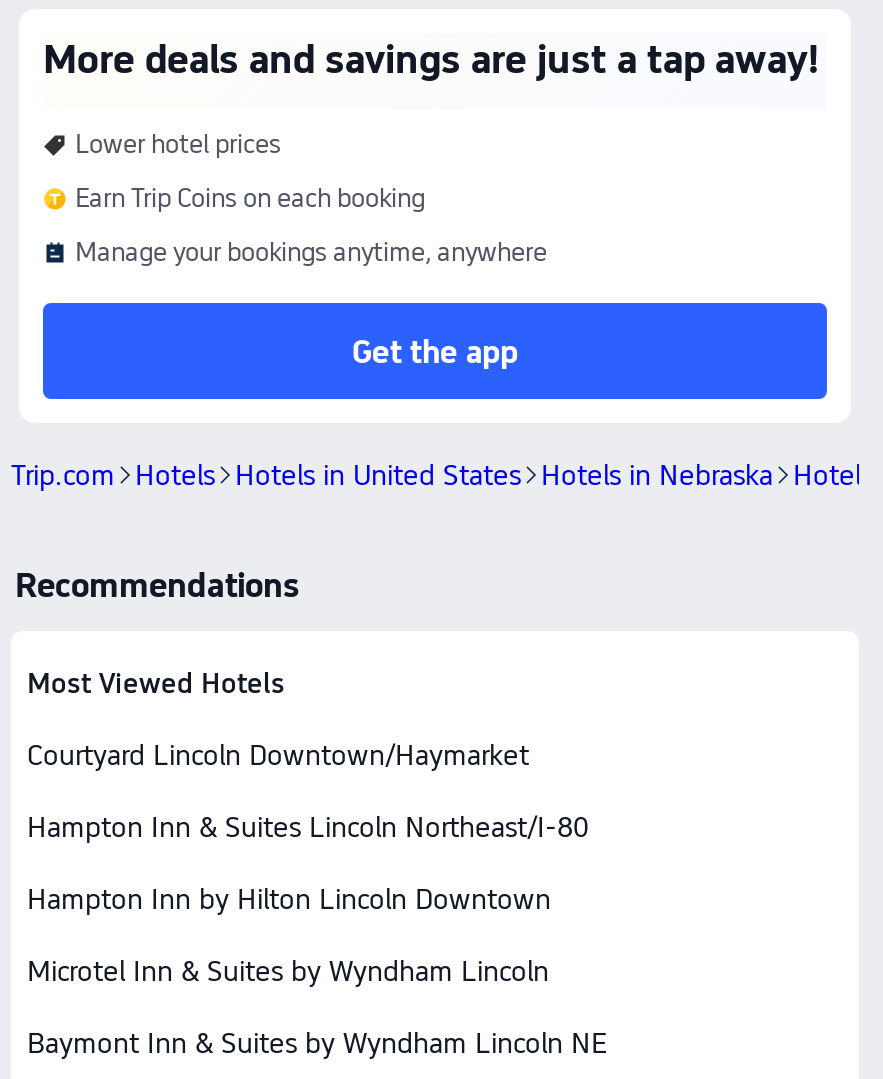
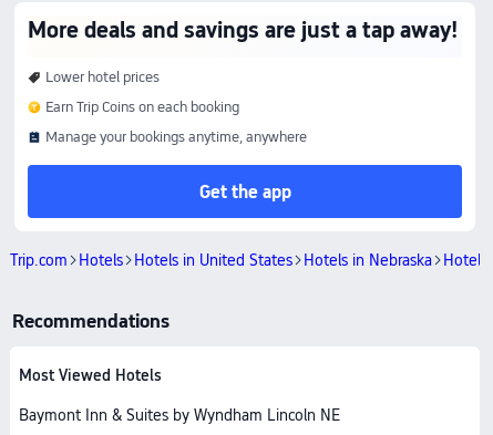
- Courtyard Lincoln Downtown/Haymarket
- Hampton Inn & Suites Lincoln Northeast/I-80
- Hampton Inn by Hilton Lincoln Downtown
- Microtel Inn & Suites by Wyndham Lincoln
